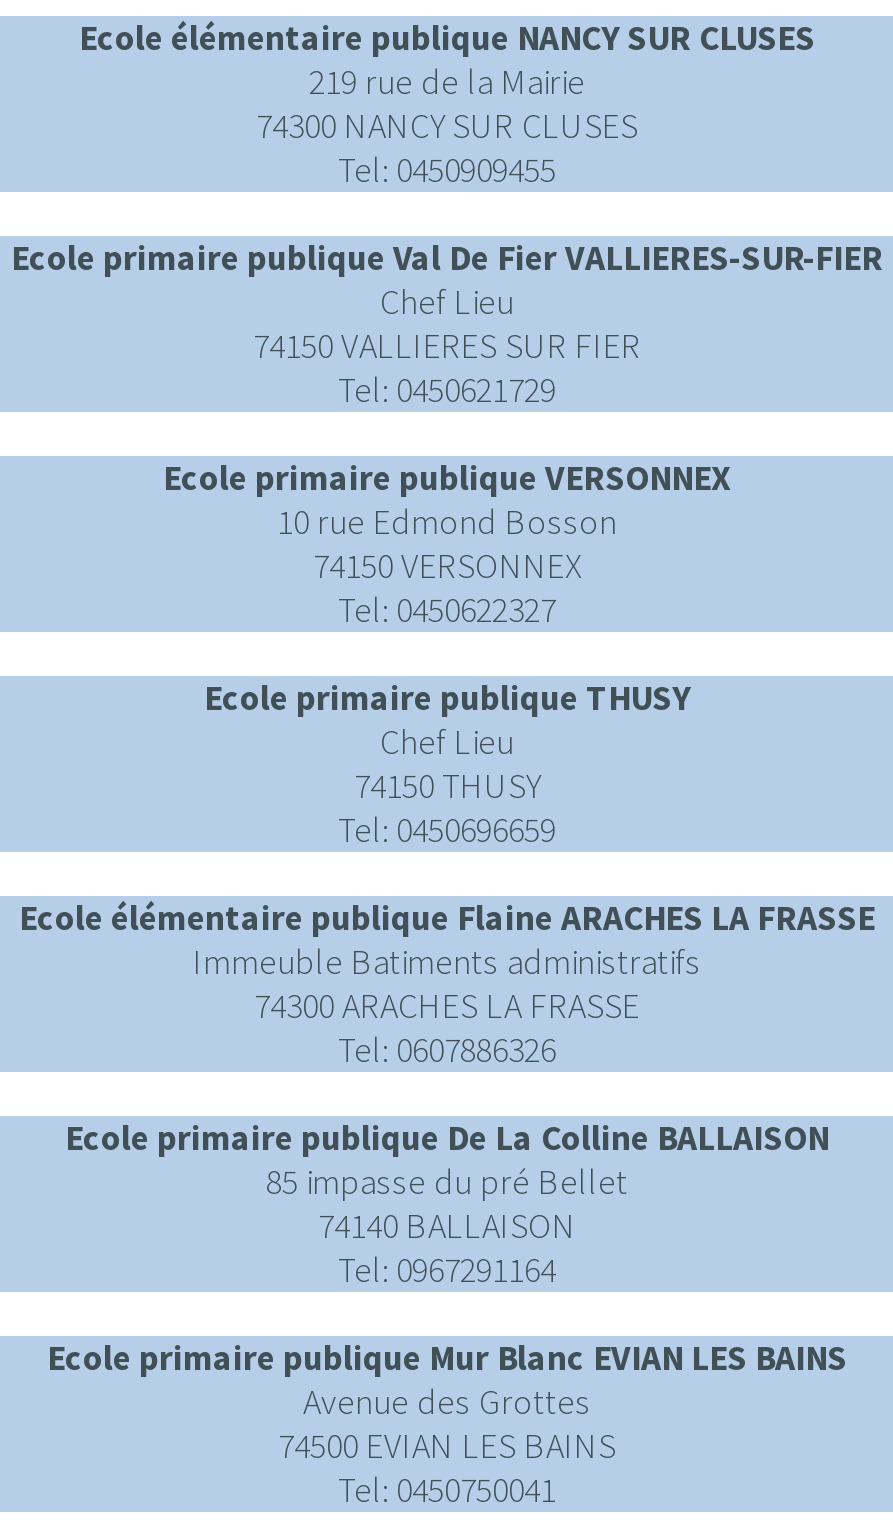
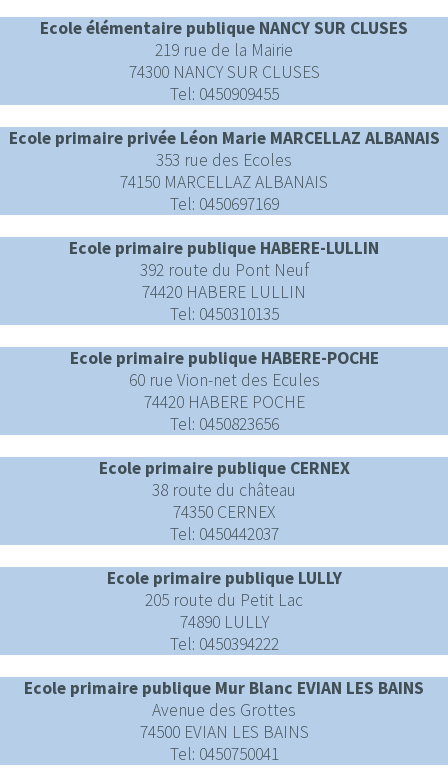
- Ecole primaire publique Val De Fier VALLIERES-SUR-FIER
- Chef Lieu
- 74150 VALLIERES SUR FIER
- Tel: 0450621729
+ Ecole primaire privée Léon Marie MARCELLAZ ALBANAIS
+ 353 rue des Ecoles
+ 74150 MARCELLAZ ALBANAIS
+ Tel: 0450697169

- Ecole primaire publique VERSONNEX
- 10 rue Edmond Bosson
- 74150 VERSONNEX
- Tel: 0450622327
+ Ecole primaire publique HABERE-LULLIN
+ 392 route du Pont Neuf
+ 74420 HABERE LULLIN
+ Tel: 0450310135

- Ecole primaire publique THUSY
- Chef Lieu
- 74150 THUSY
- Tel: 0450696659
+ Ecole primaire publique HABERE-POCHE
+ 60 rue Vion-net des Ecules
+ 74420 HABERE POCHE
+ Tel: 0450823656

- Ecole élémentaire publique Flaine ARACHES LA FRASSE
- Immeuble Batiments administratifs
- 74300 ARACHES LA FRASSE
- Tel: 0607886326
+ Ecole primaire publique CERNEX
+ 38 route du château
+ 74350 CERNEX
+ Tel: 0450442037

- Ecole primaire publique De La Colline BALLAISON
- 85 impasse du pré Bellet
- 74140 BALLAISON
- Tel: 0967291164
+ Ecole primaire publique LULLY
+ 205 route du Petit Lac
+ 74890 LULLY
+ Tel: 0450394222
